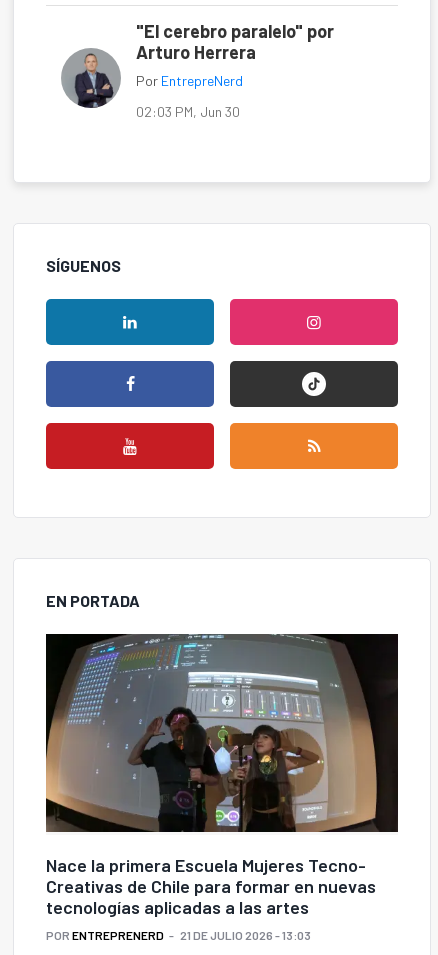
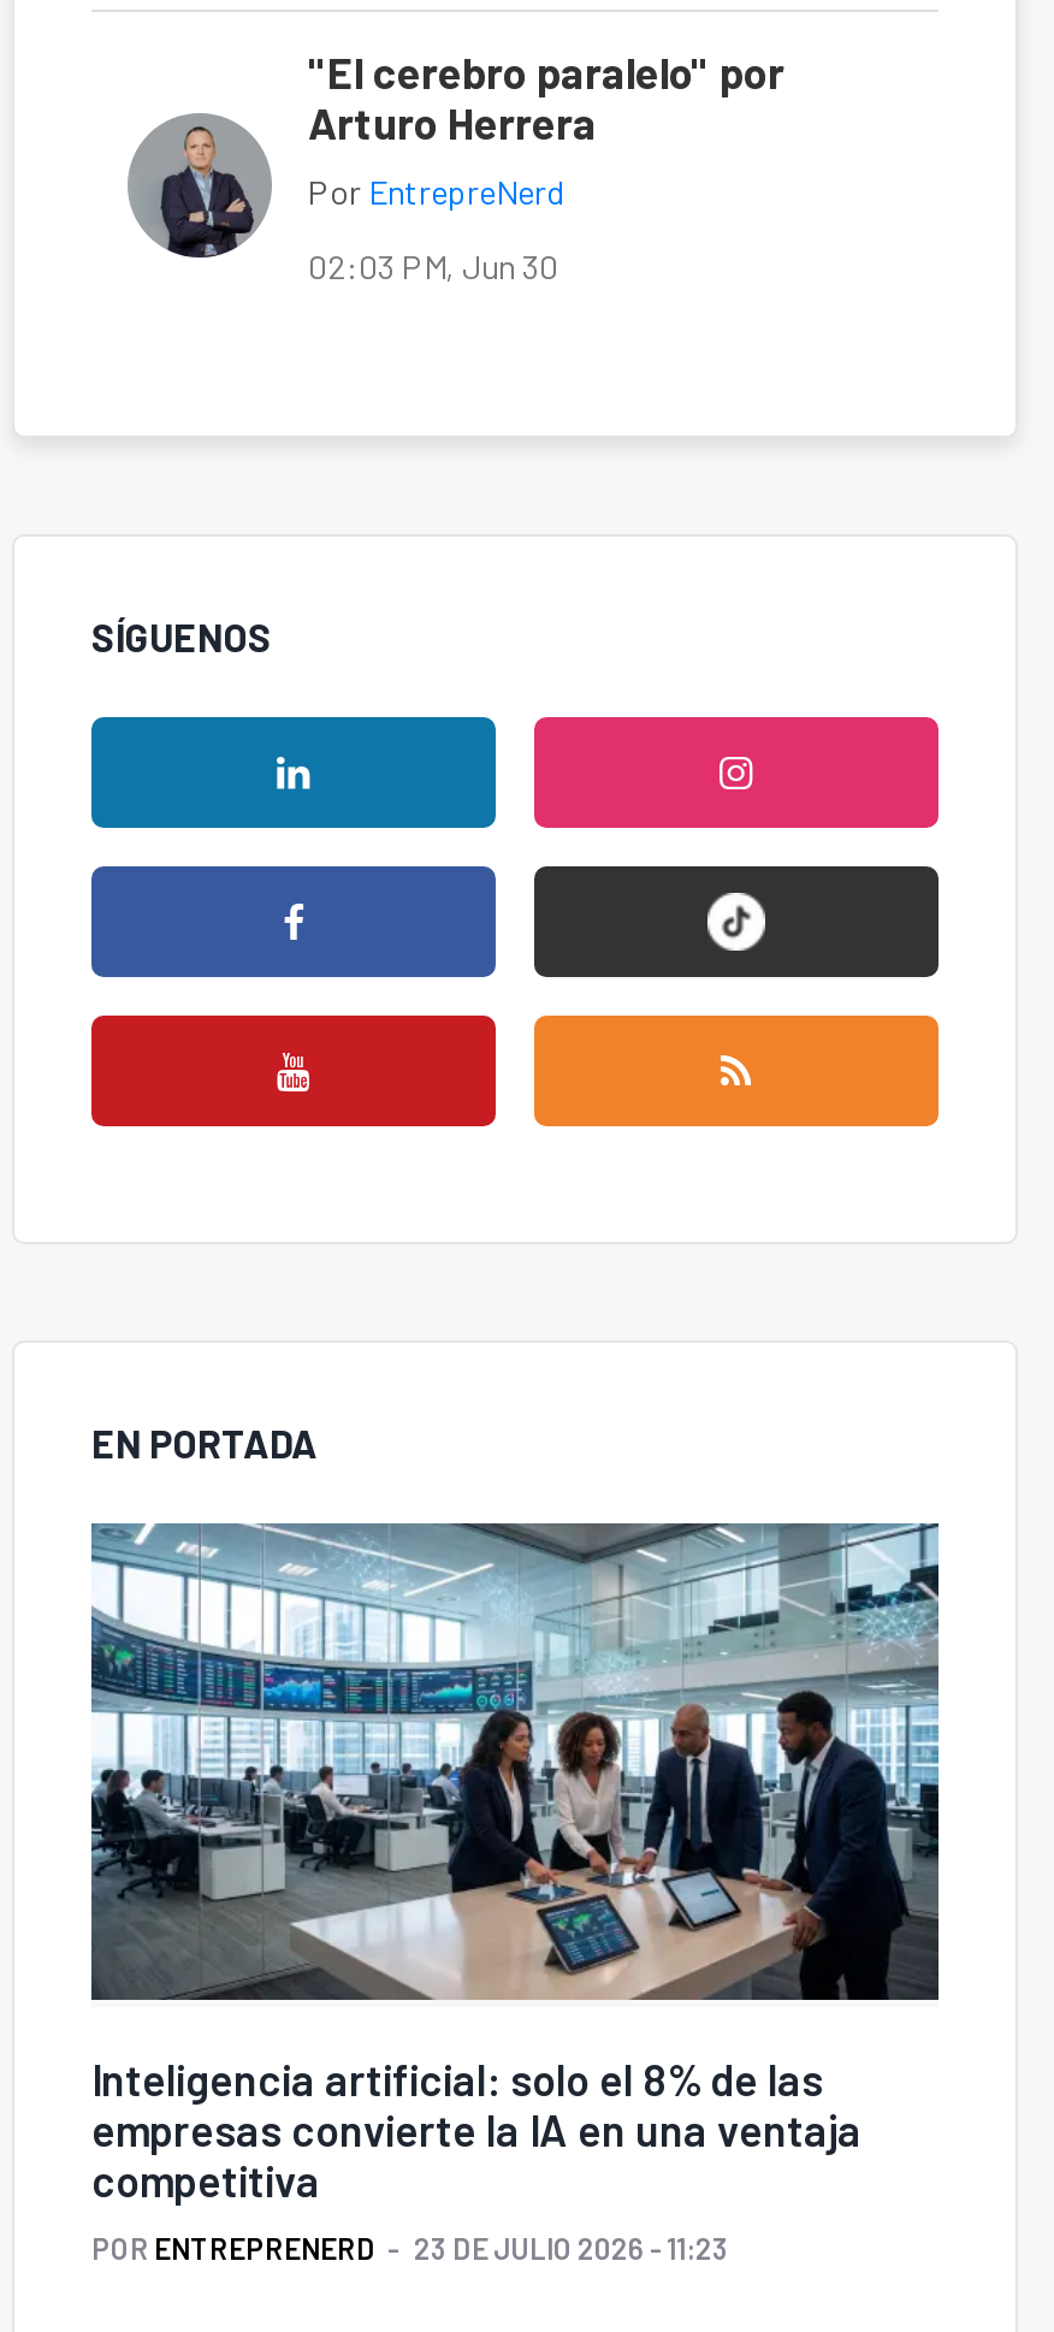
- [image]
- Nace la primera Escuela Mujeres Tecno-
- Creativas de Chile para formar en nuevas
- tecnologías aplicadas a las artes
+ [image]
+ Inteligencia artificial: solo el 8% de las
+ empresas convierte la IA en una ventaja
+ competitiva

- POR ENTREPRENERD 21 DE JULIO 2026 - 13:03
+ POR ENTREPRENERD 23 DE JULIO 2026 - 11:23
